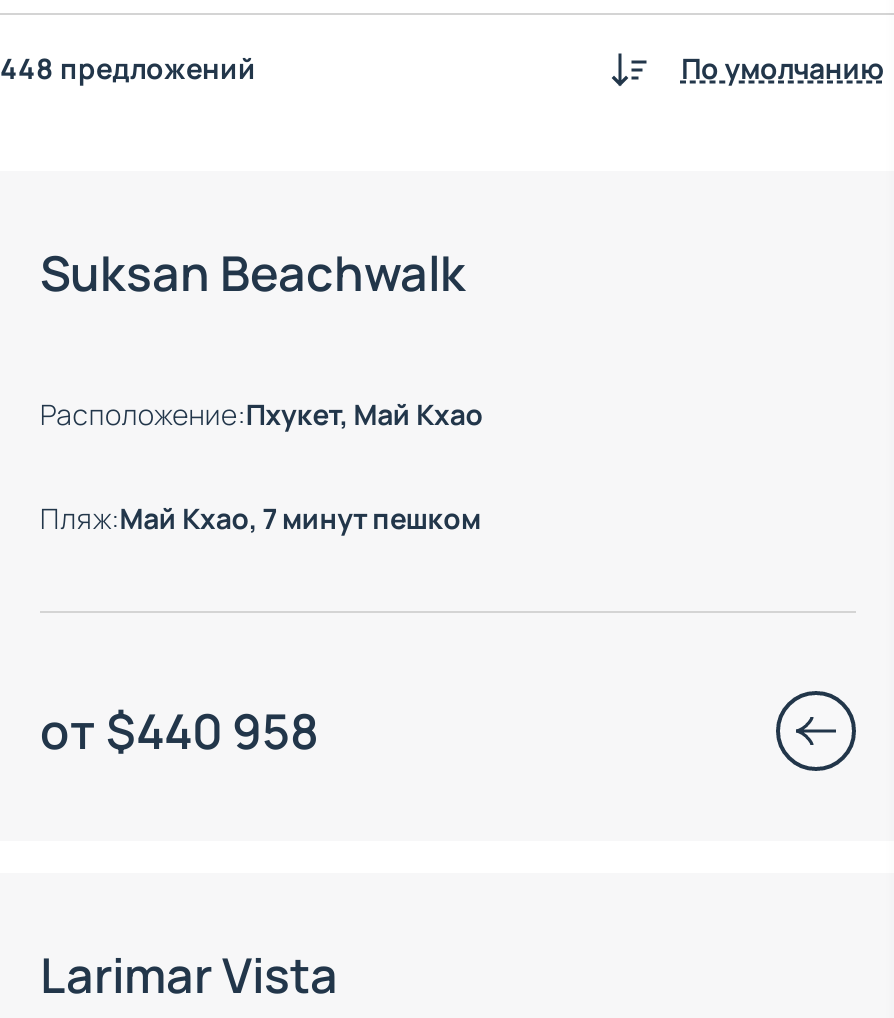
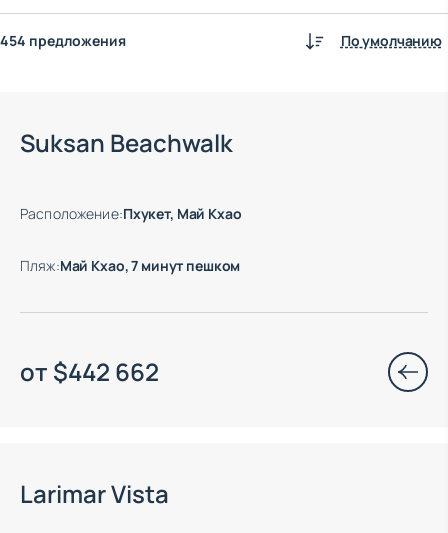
- 448 предложений
+ 454 предложения

- от $440 958
+ от $442 662
